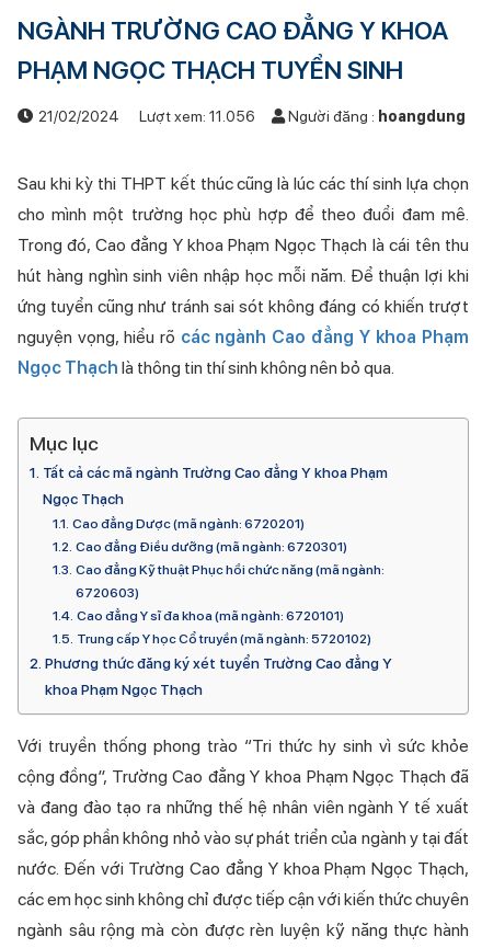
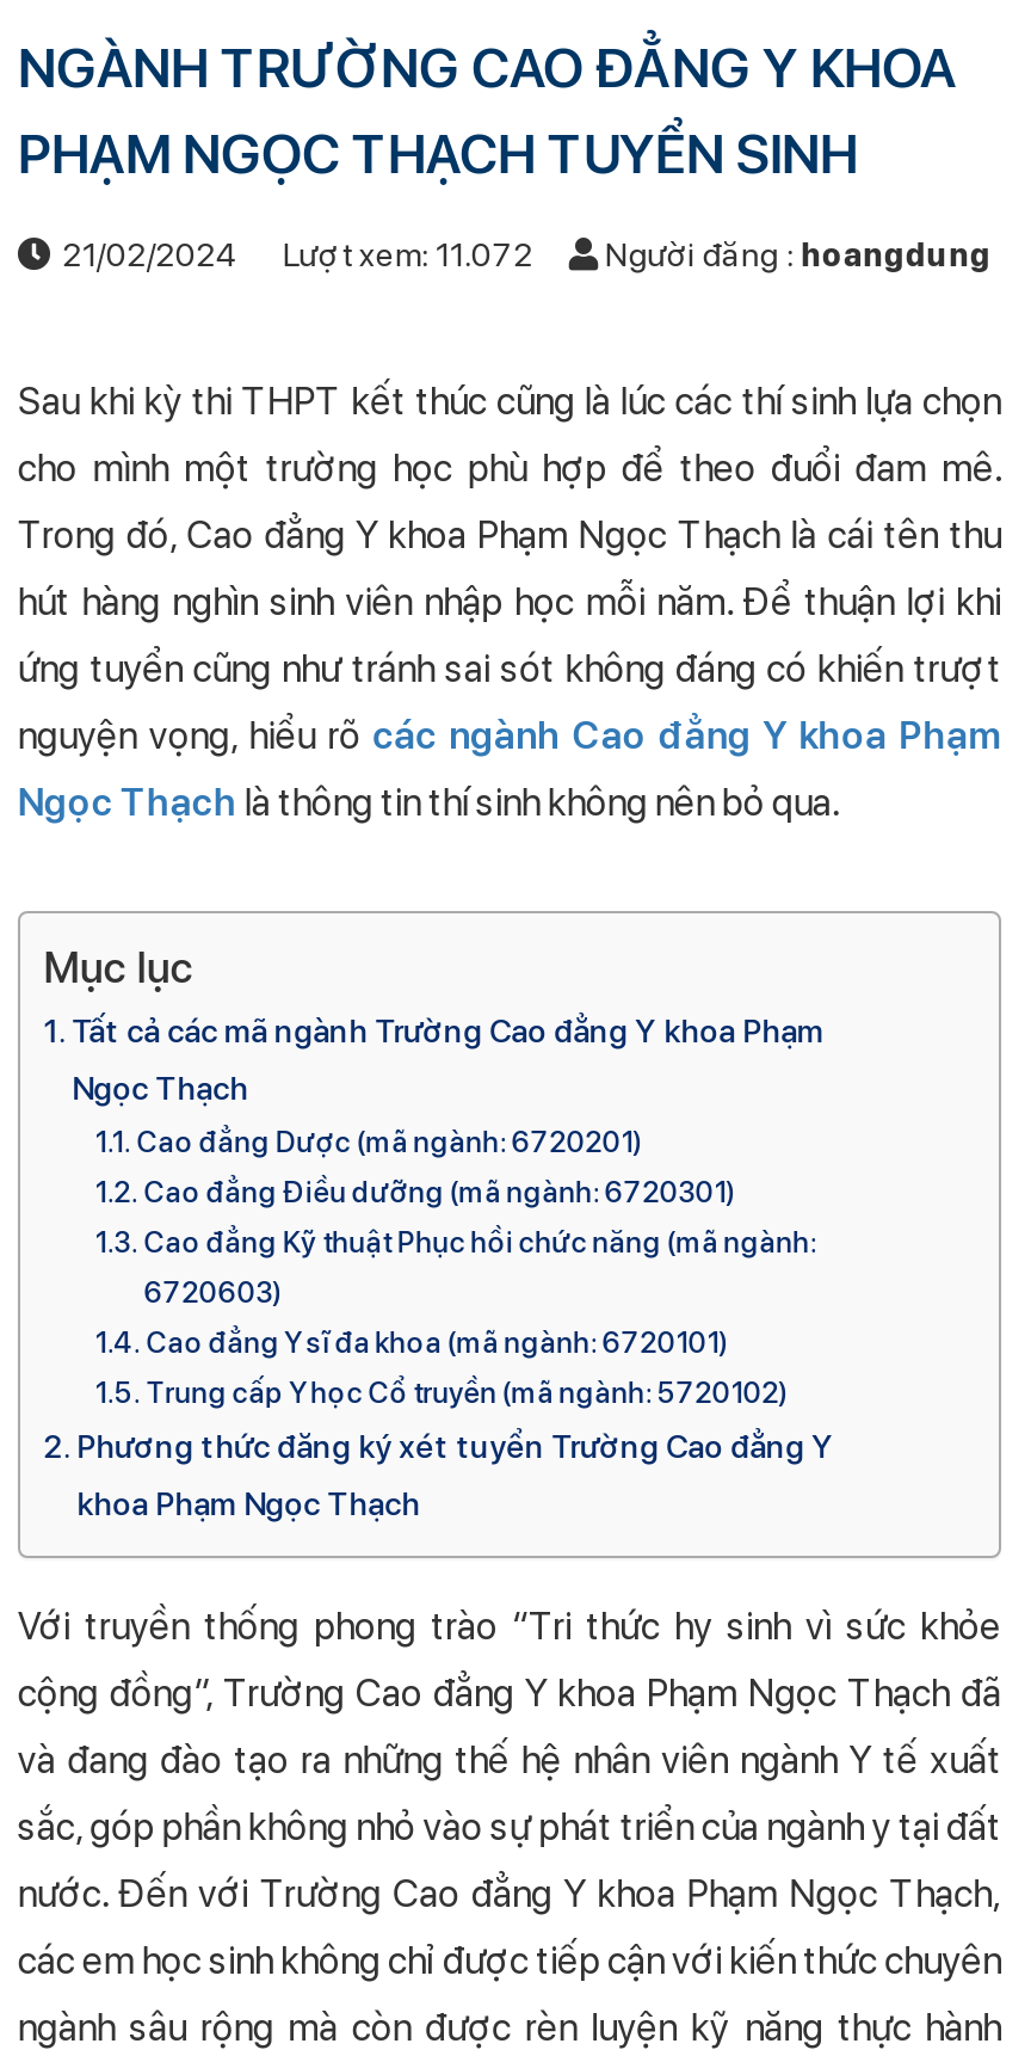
- 21/02/2024 Lượt xem: 11.056 Người đăng : hoangdung
+ 21/02/2024 Lượt xem: 11.072 Người đăng : hoangdung
